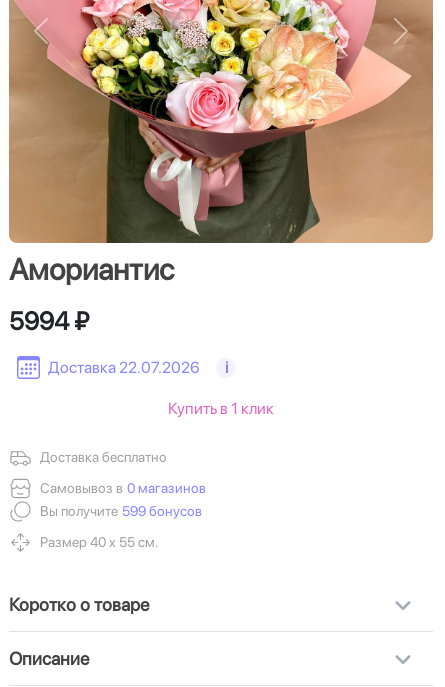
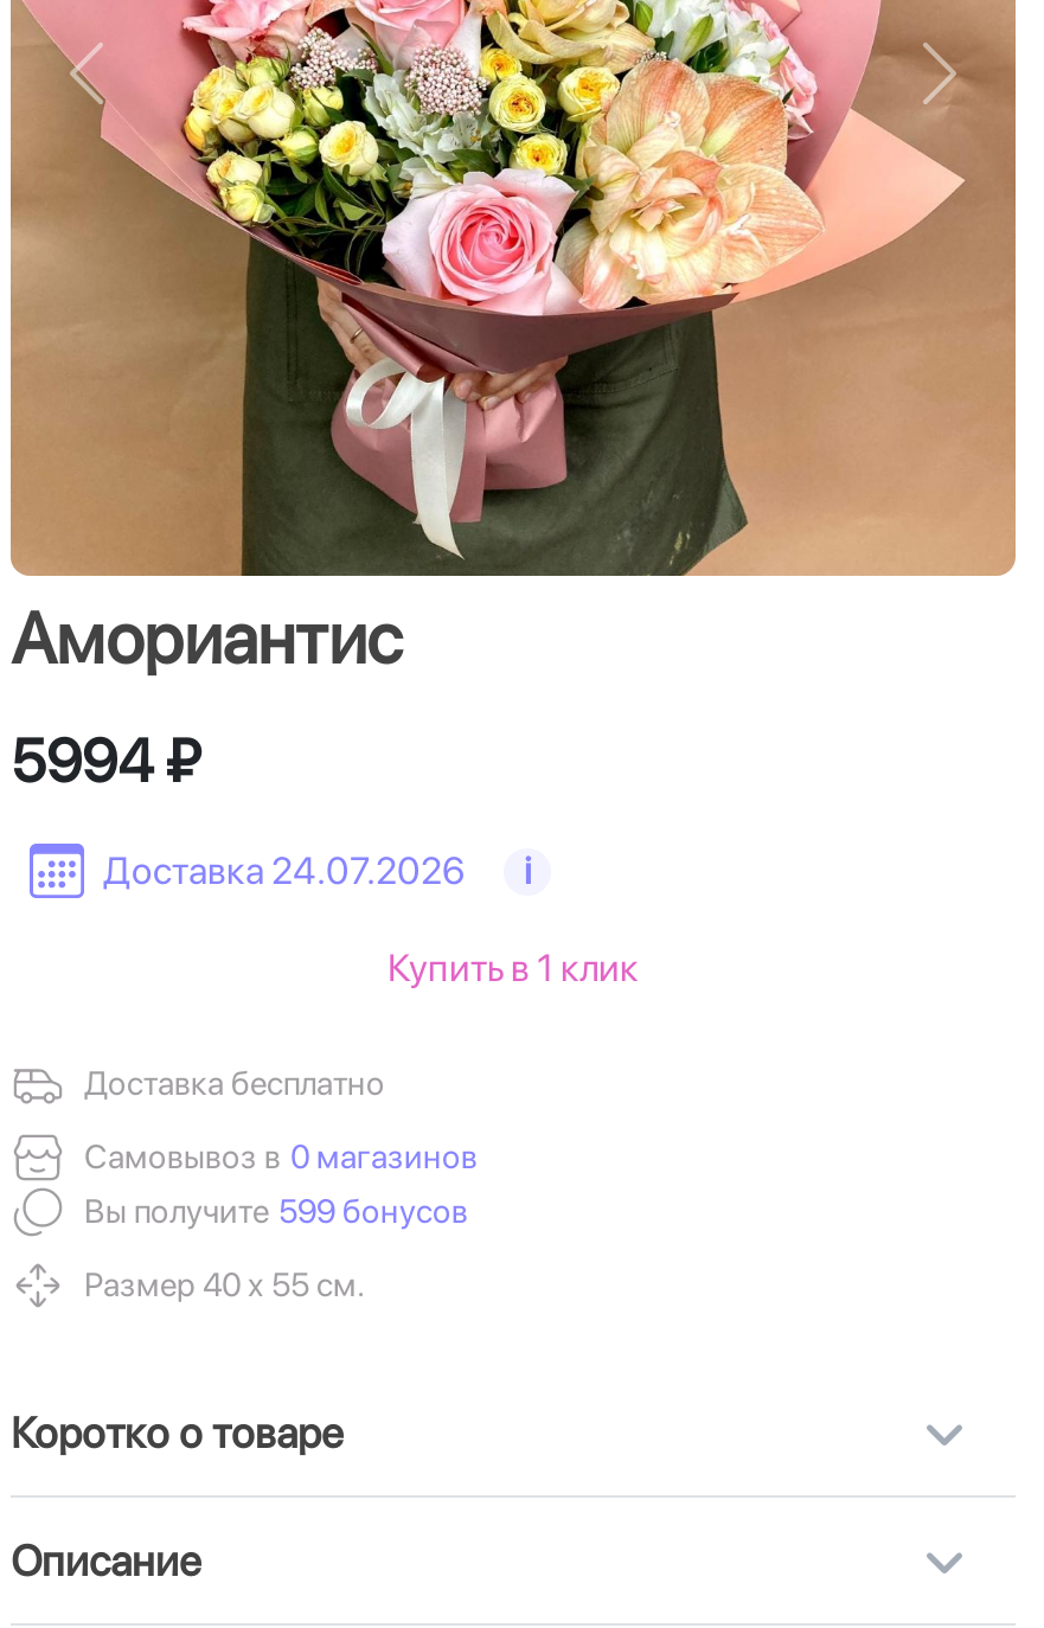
- Доставка 22.07.2026
+ Доставка 24.07.2026
